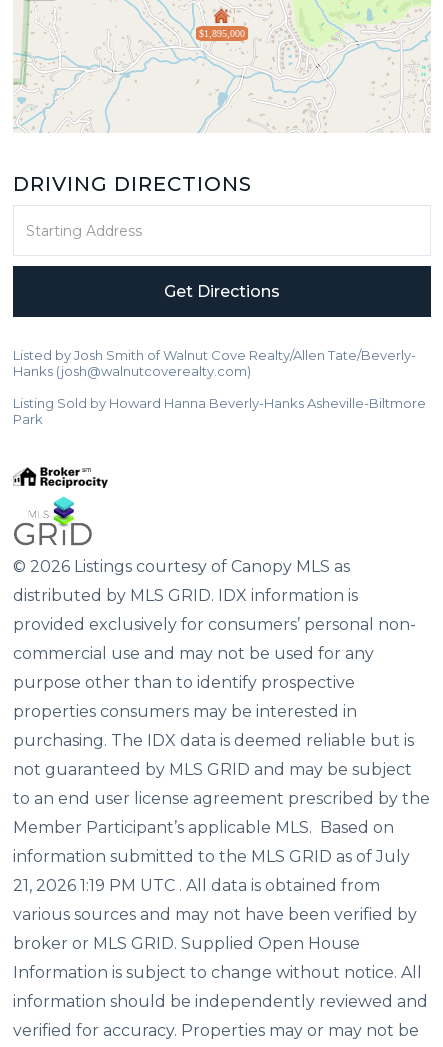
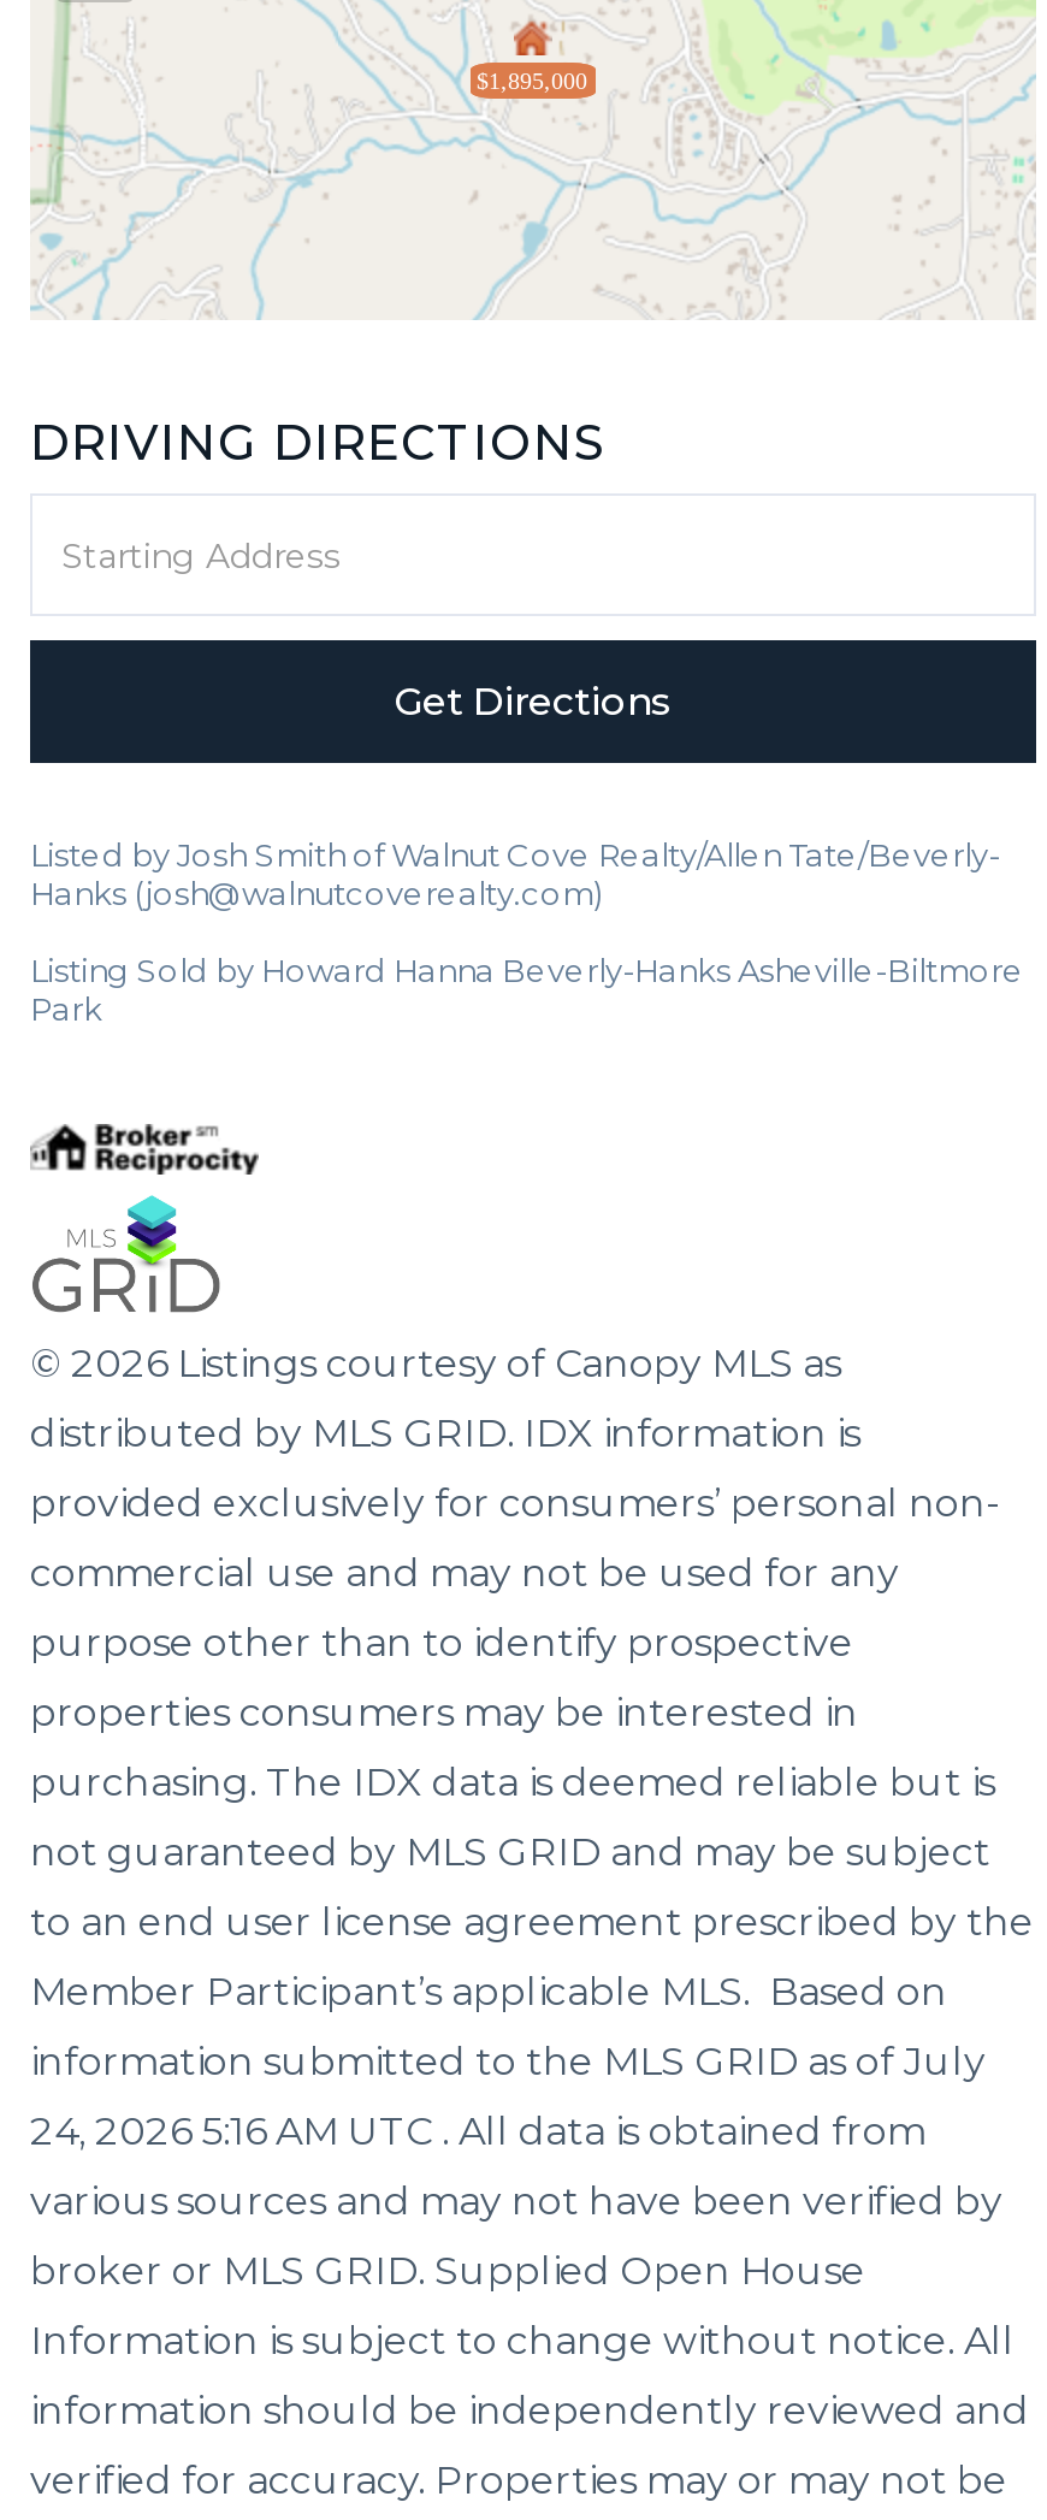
- 21, 2026 1:19 PM UTC . All data is obtained from
+ 24, 2026 5:16 AM UTC . All data is obtained from
